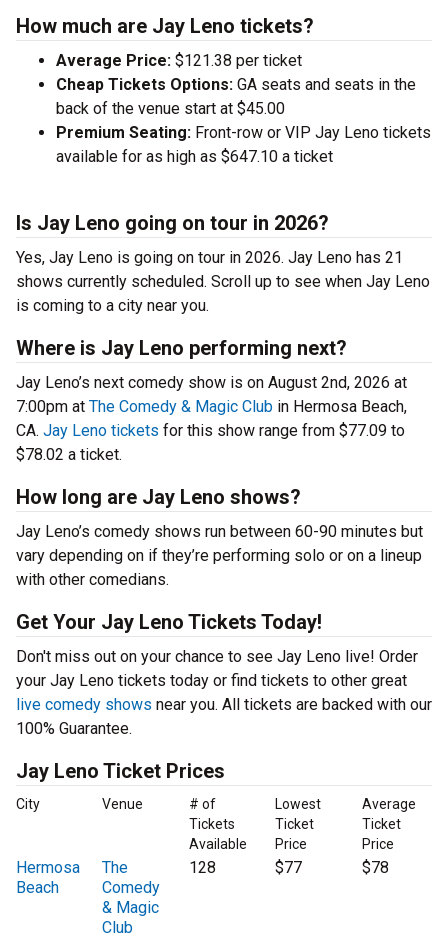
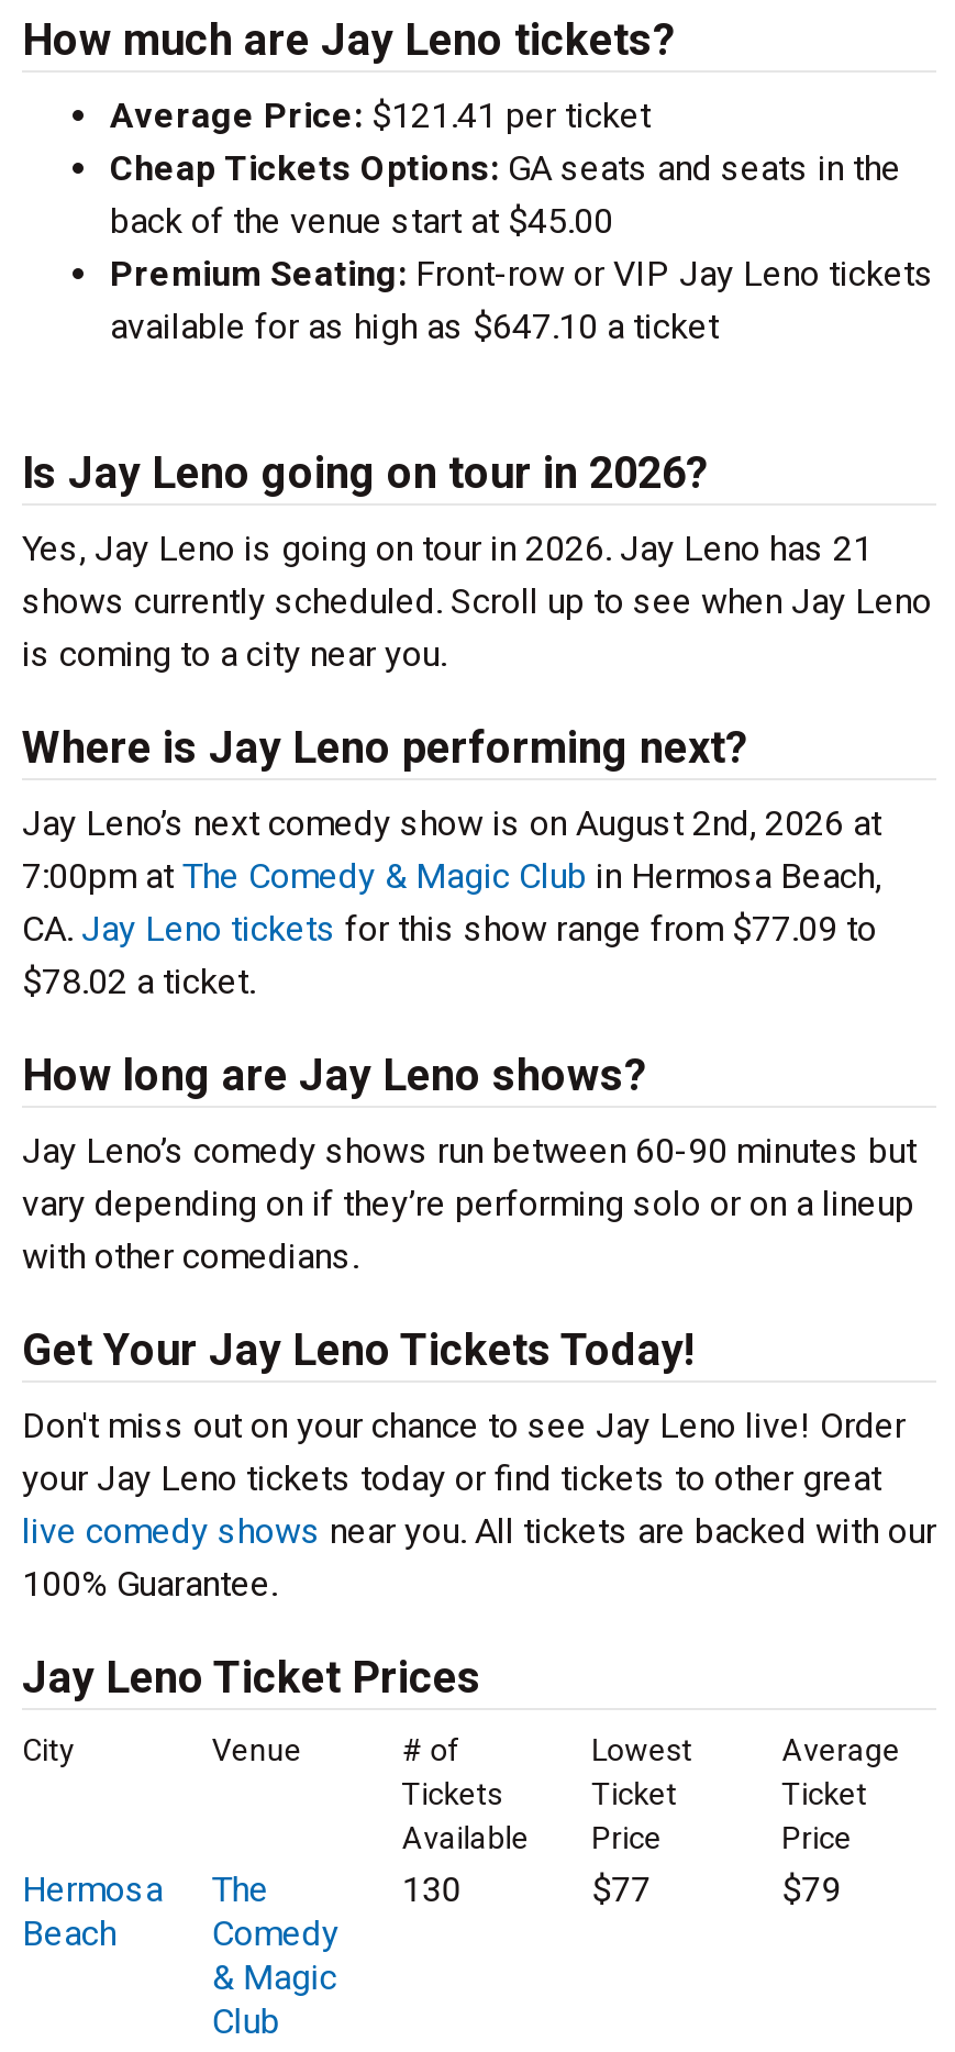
- Average Price: $121.38 per ticket
+ Average Price: $121.41 per ticket

- 128
+ 130

- $78
+ $79
